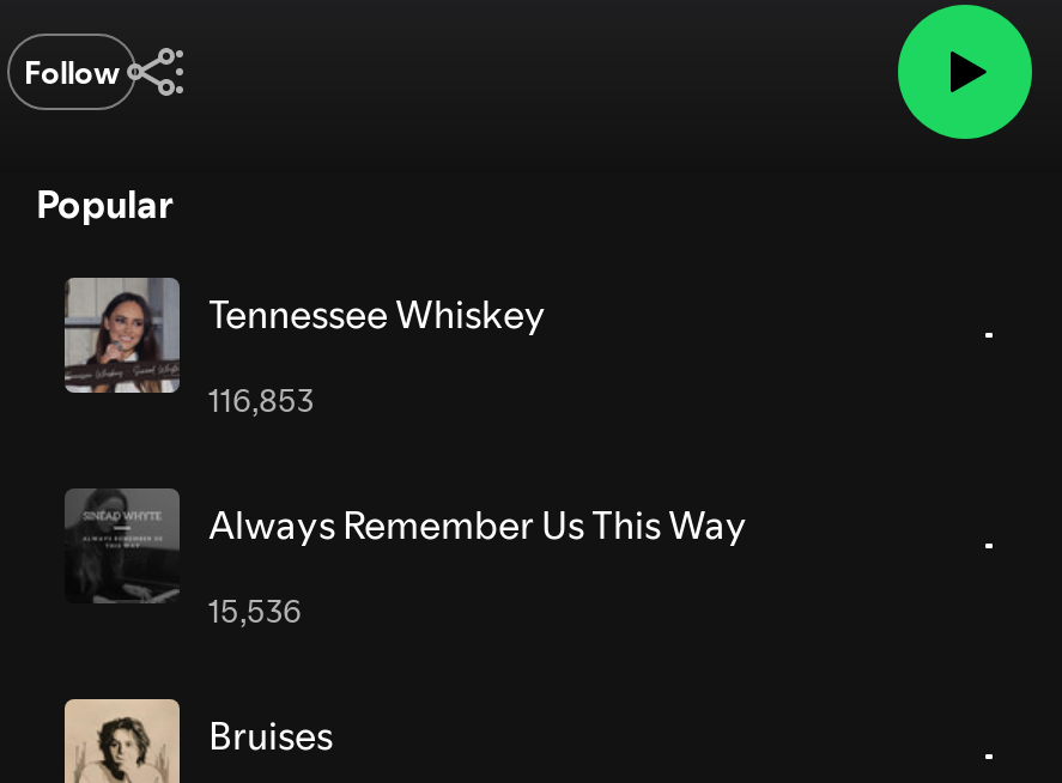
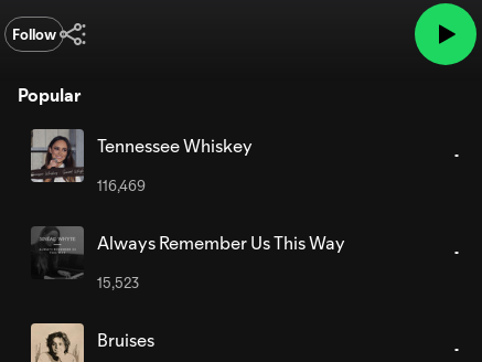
- 116,853
+ 116,469

- 15,536
+ 15,523
